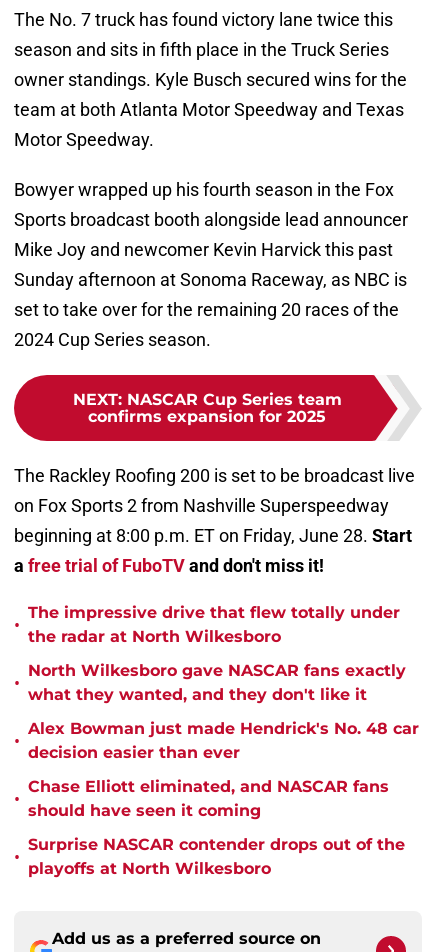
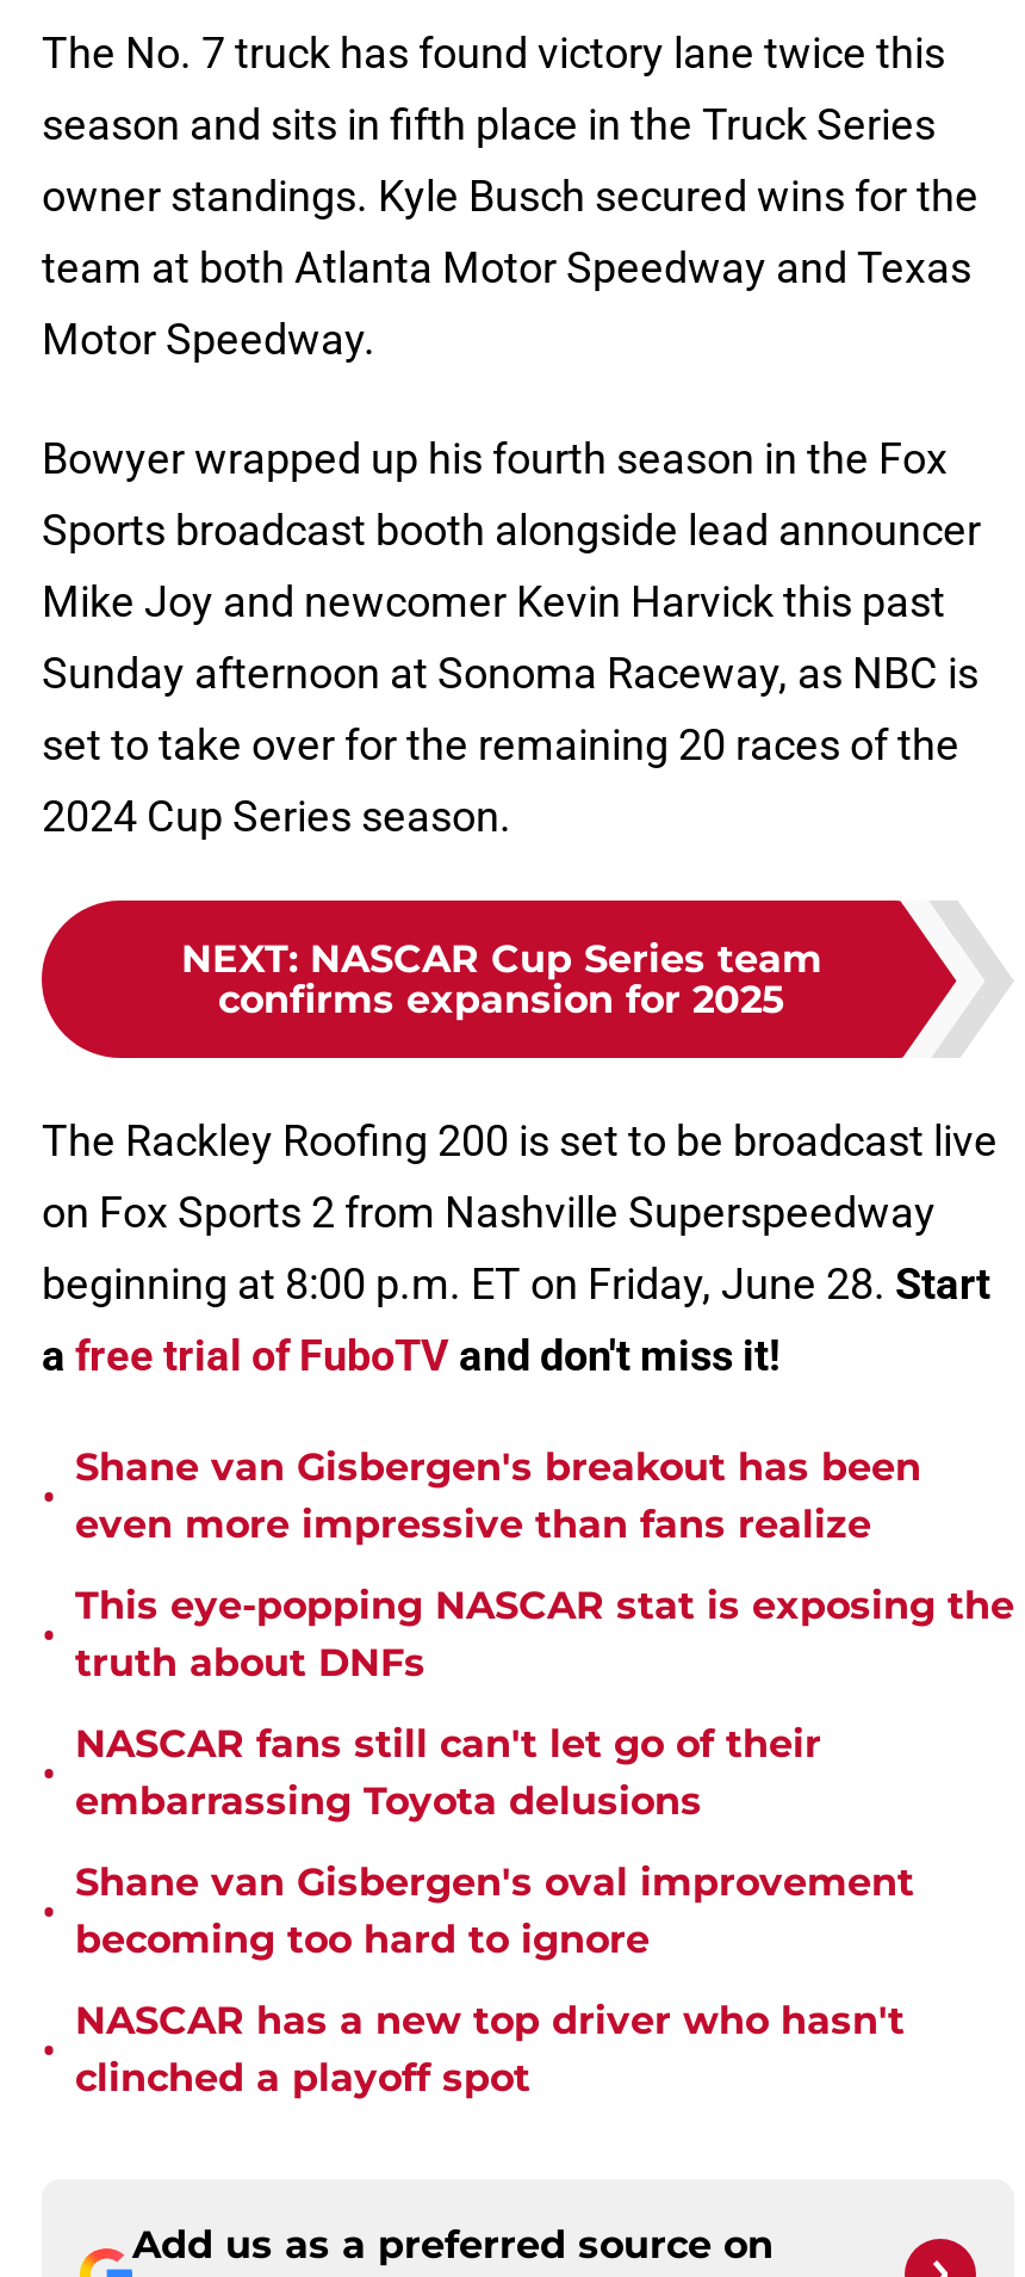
- The impressive drive that flew totally under
- the radar at North Wilkesboro
+ Shane van Gisbergen's breakout has been
+ even more impressive than fans realize

- North Wilkesboro gave NASCAR fans exactly
- what they wanted, and they don't like it
+ This eye-popping NASCAR stat is exposing the
+ truth about DNFs

- Alex Bowman just made Hendrick's No. 48 car
- decision easier than ever
+ NASCAR fans still can't let go of their
+ embarrassing Toyota delusions

- Chase Elliott eliminated, and NASCAR fans
- should have seen it coming
+ Shane van Gisbergen's oval improvement
+ becoming too hard to ignore

- Surprise NASCAR contender drops out of the
- playoffs at North Wilkesboro
+ NASCAR has a new top driver who hasn't
+ clinched a playoff spot
